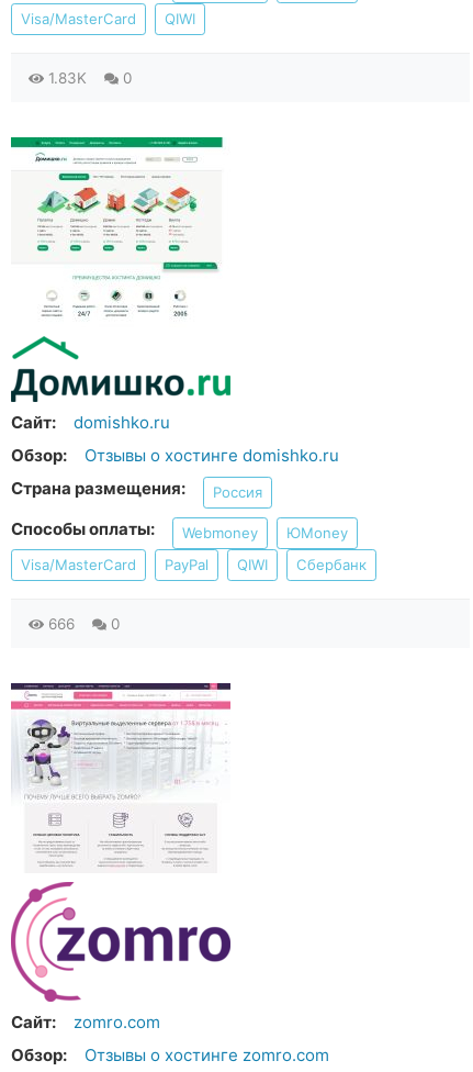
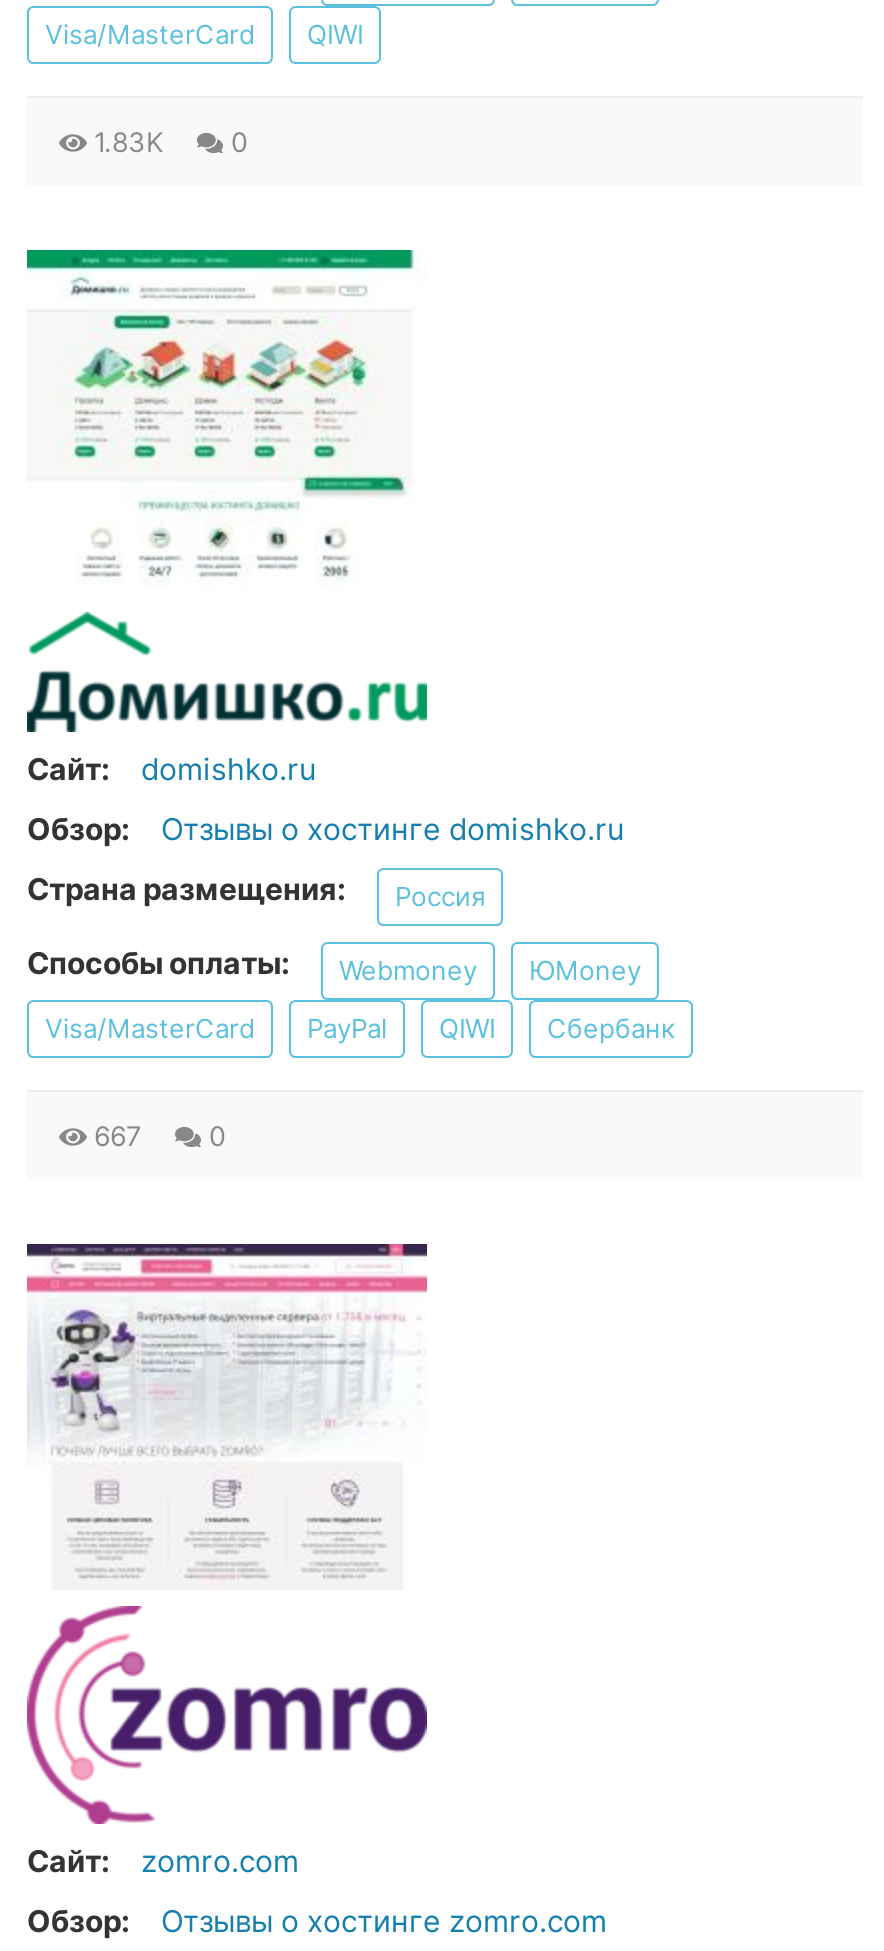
- 666
+ 667
